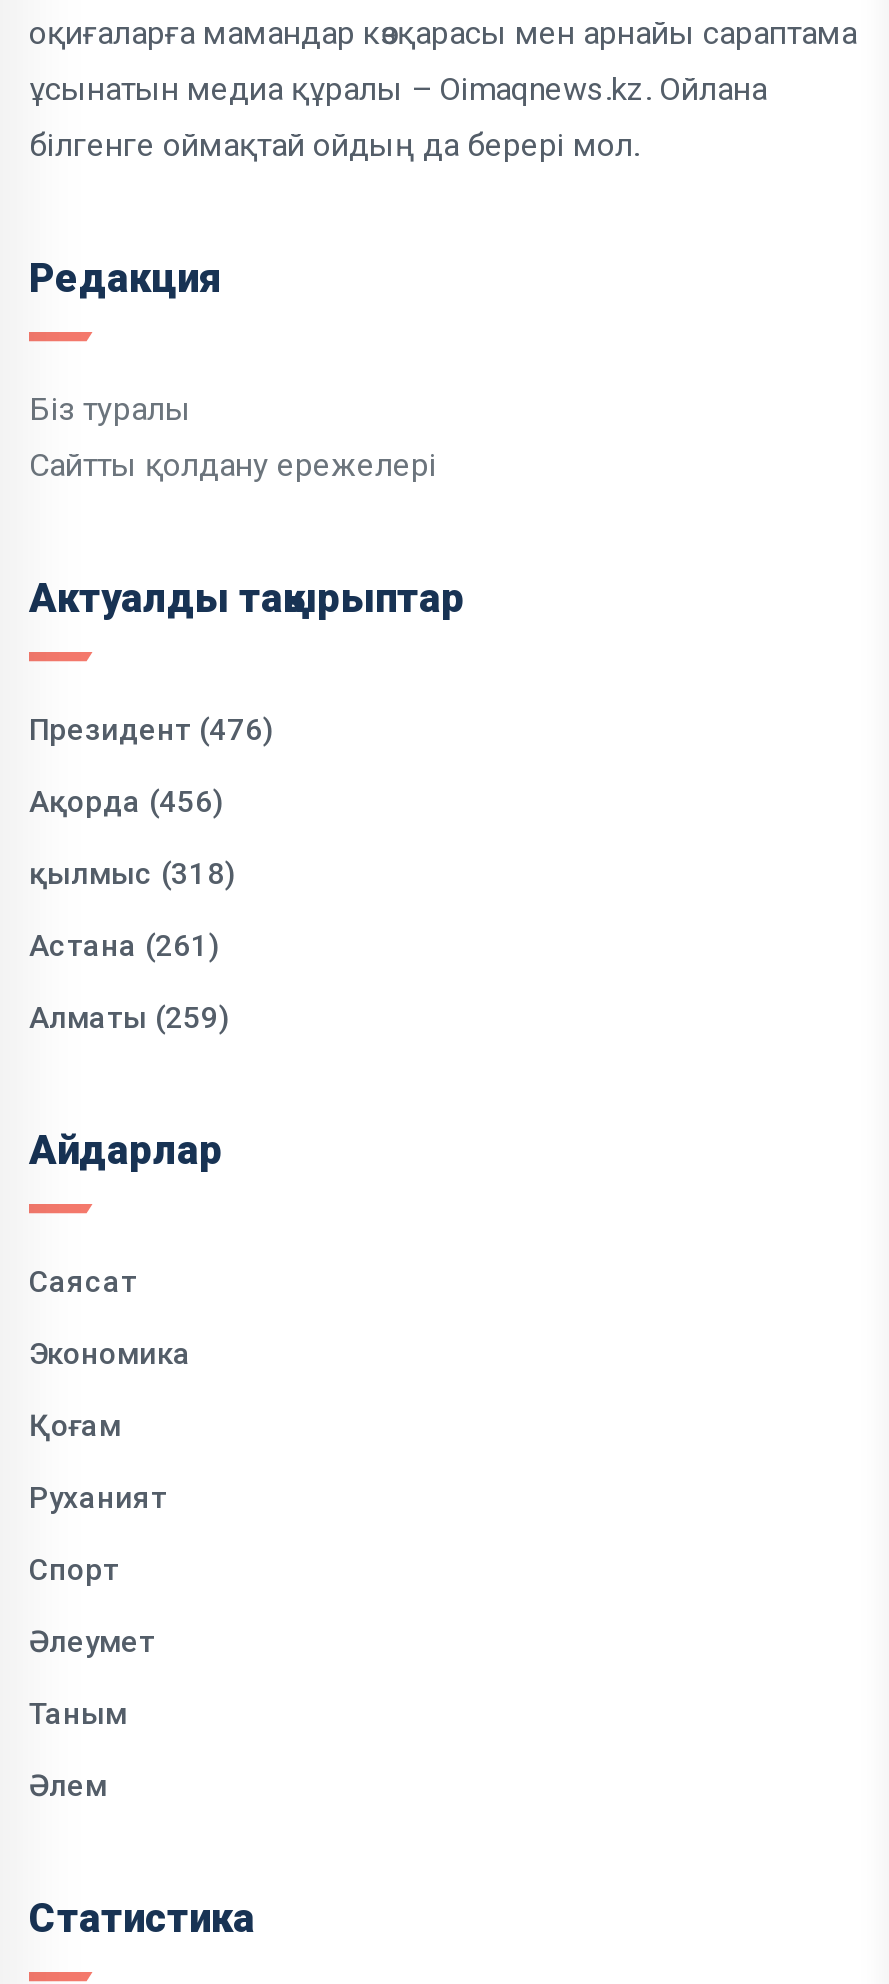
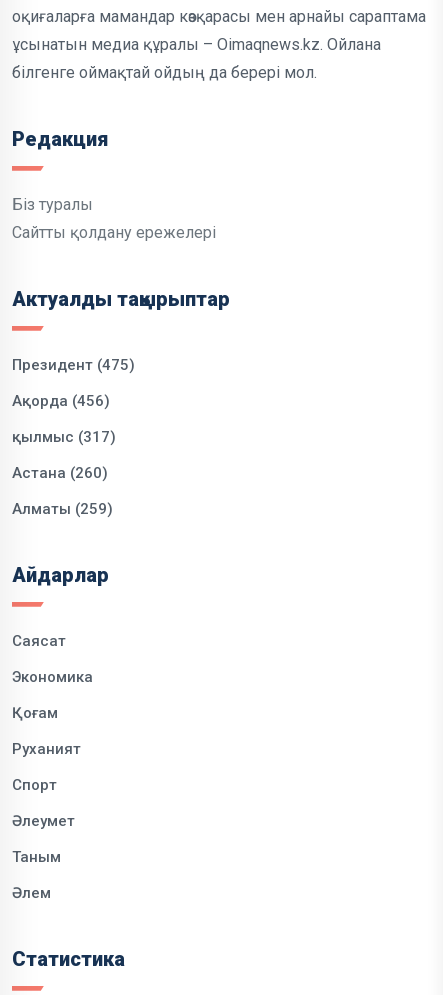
- Президент (476)
+ Президент (475)

- қылмыс (318)
+ қылмыс (317)

- Астана (261)
+ Астана (260)
